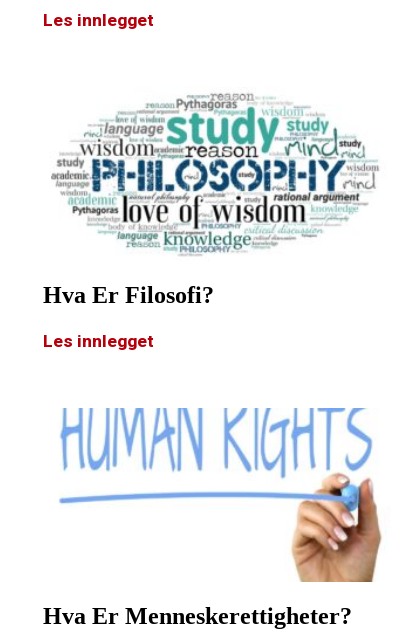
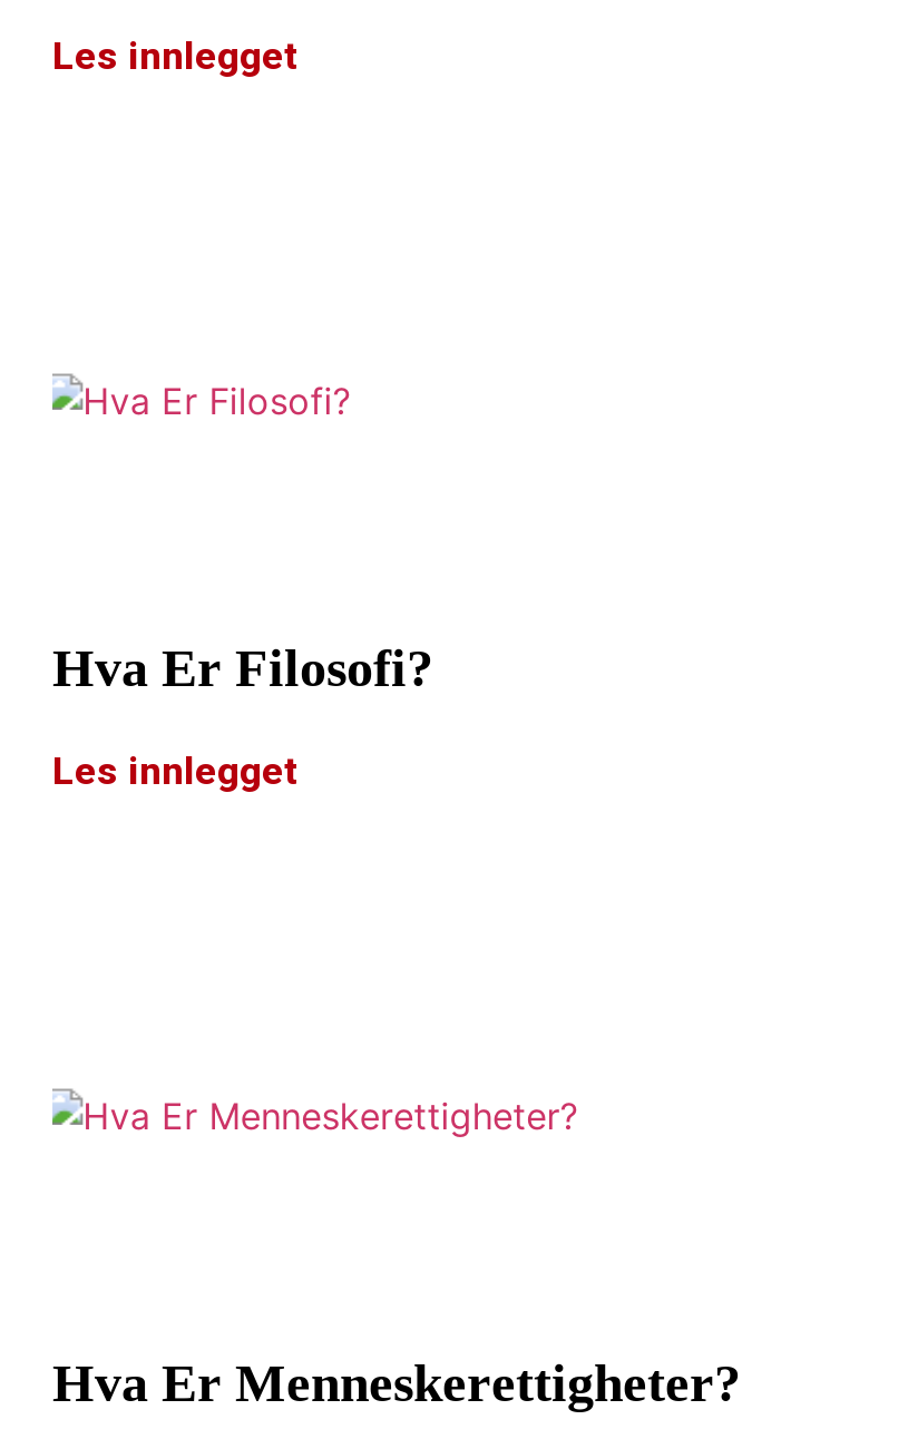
- [image]

- [image]
